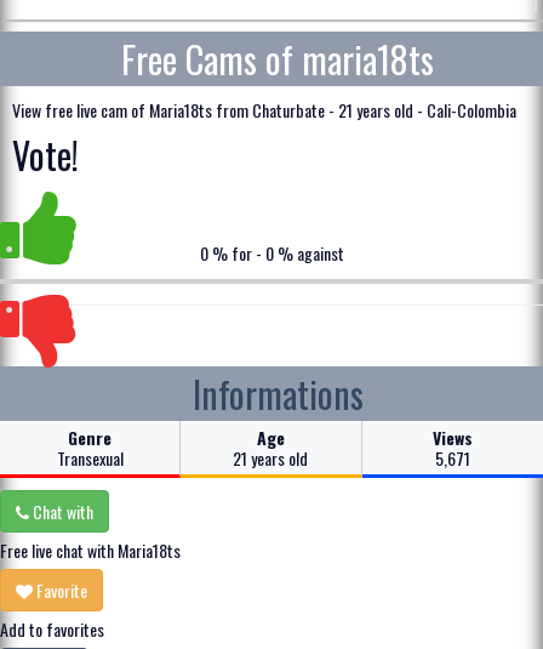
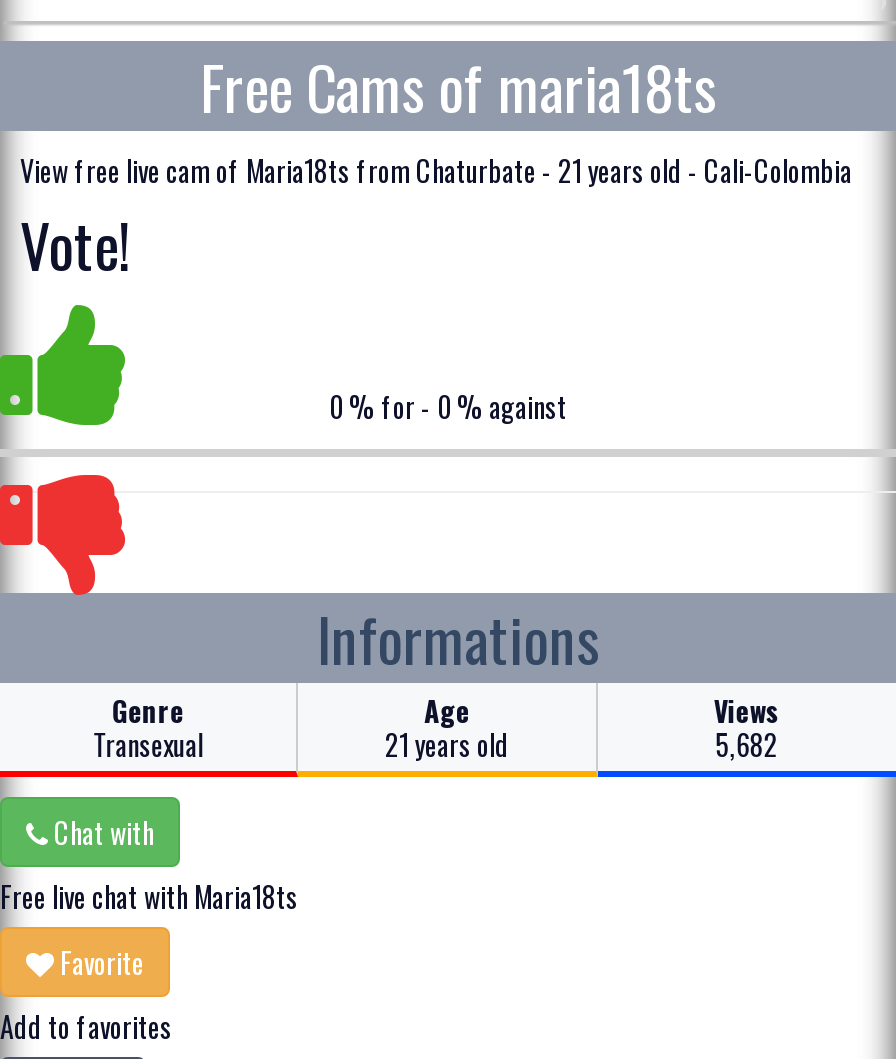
- 5,671
+ 5,682
